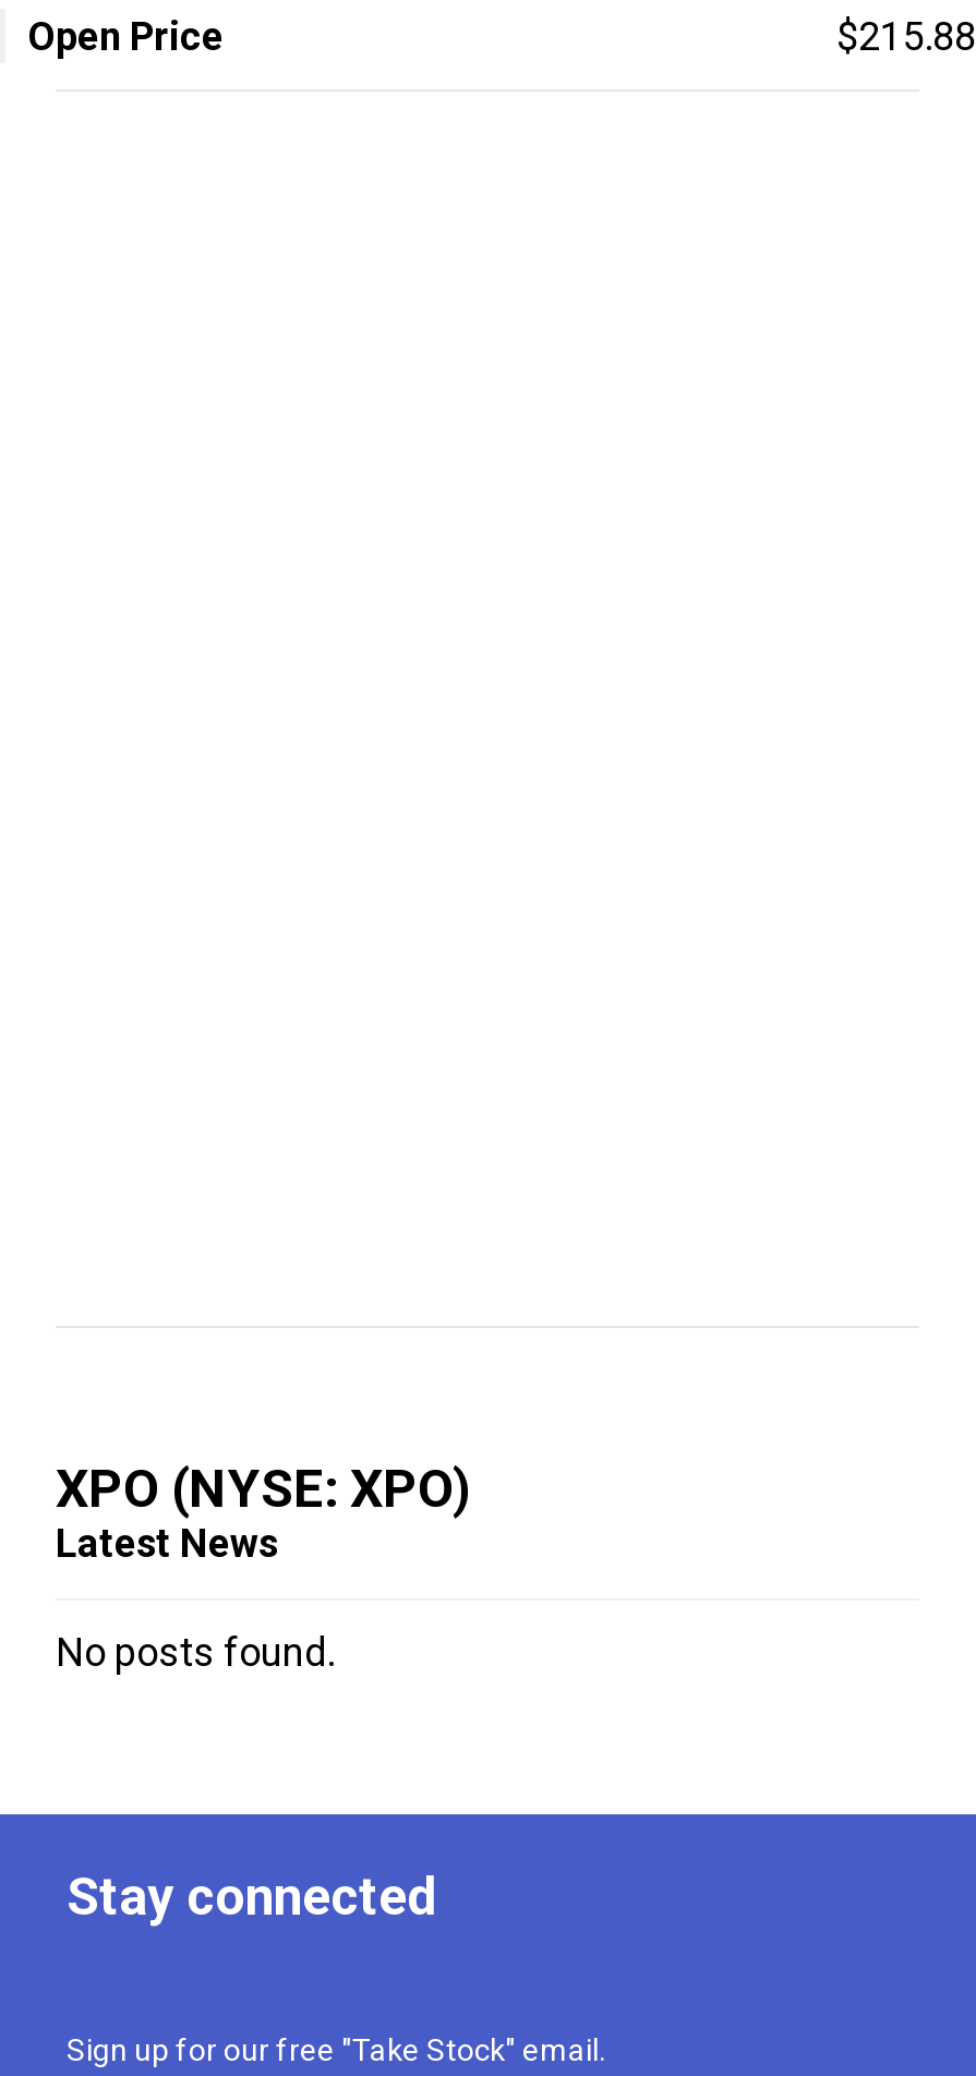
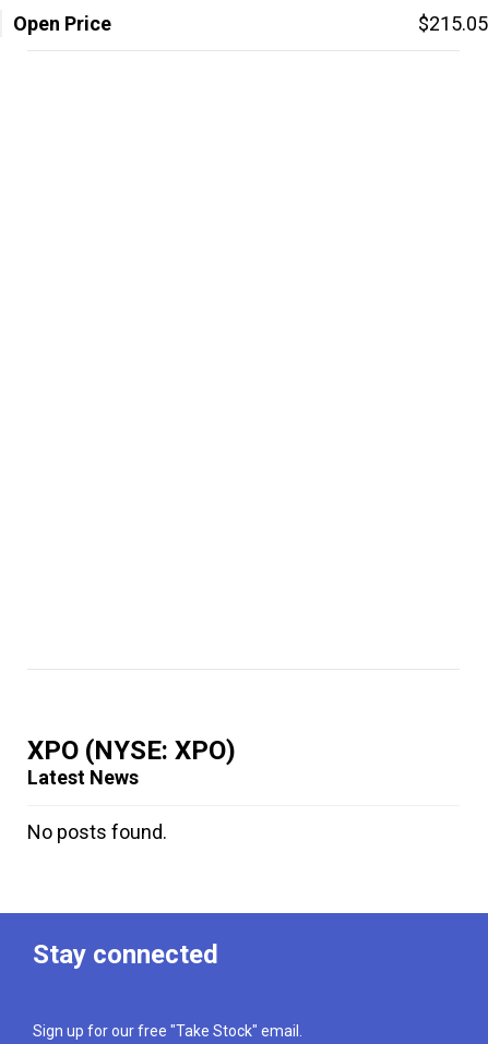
- $215.88
+ $215.05
